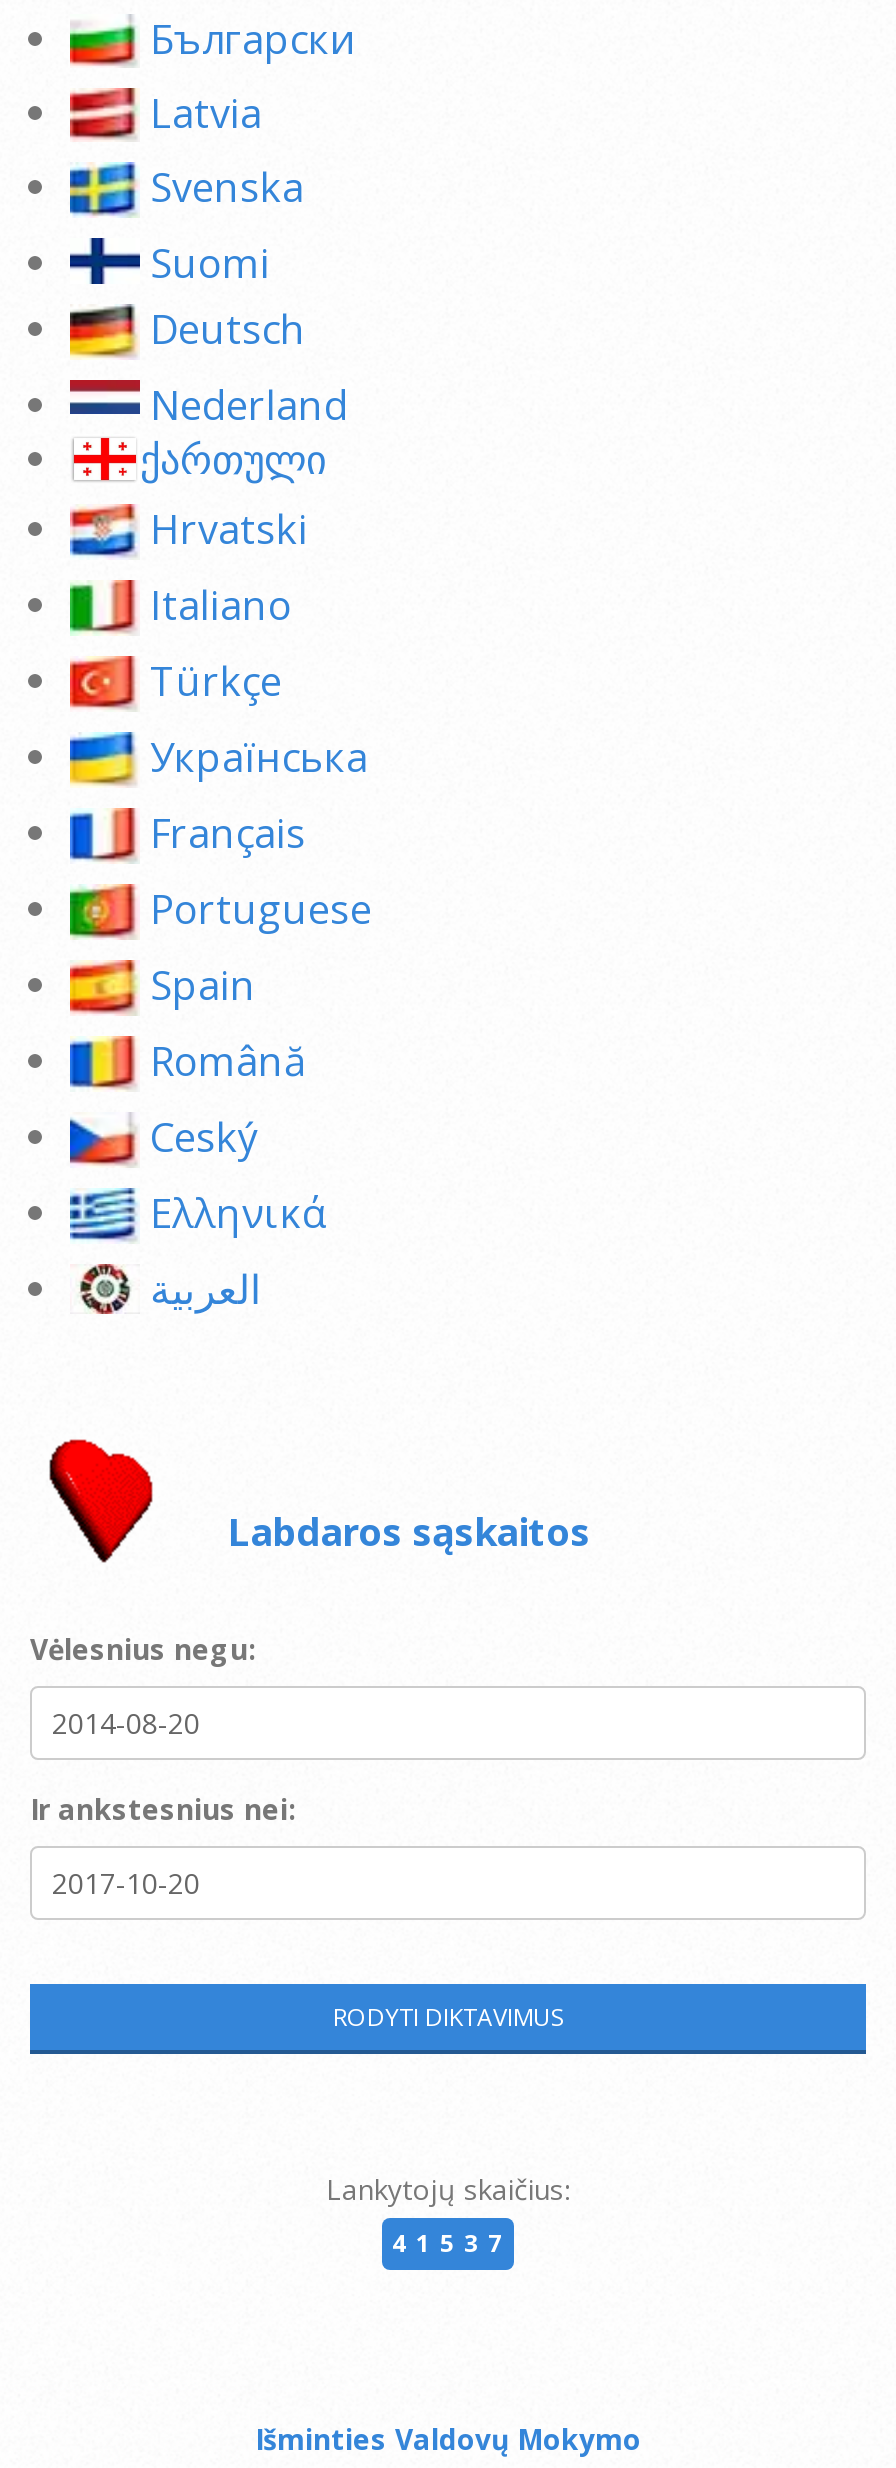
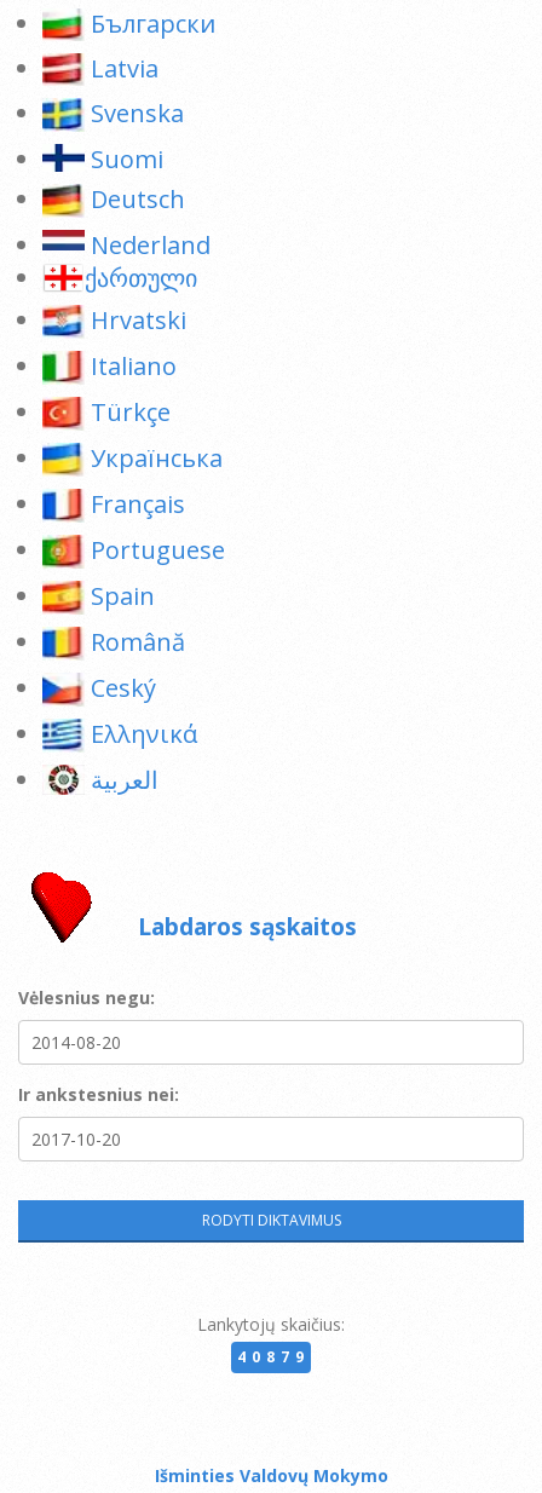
- 41537
+ 40879
